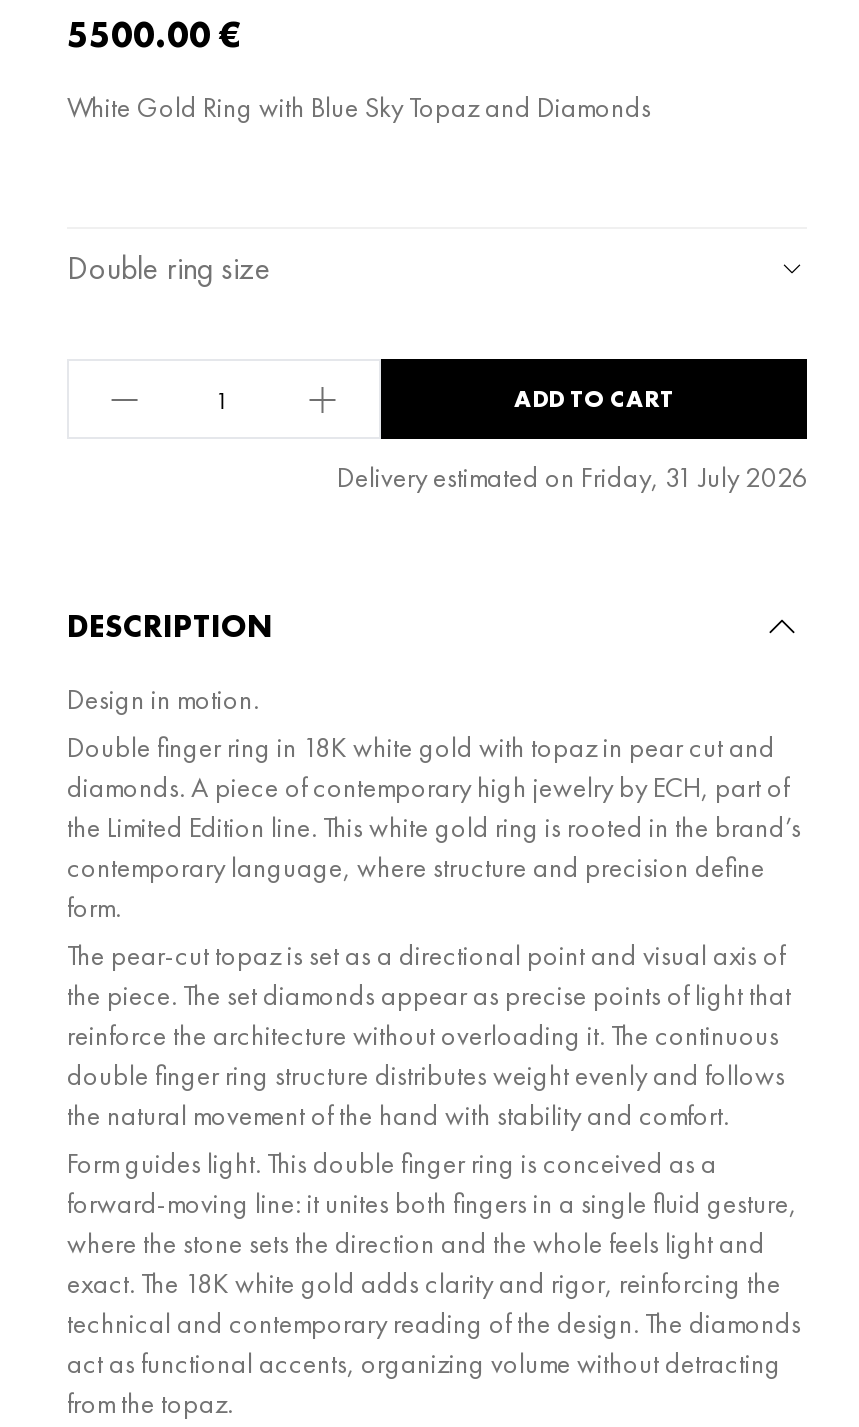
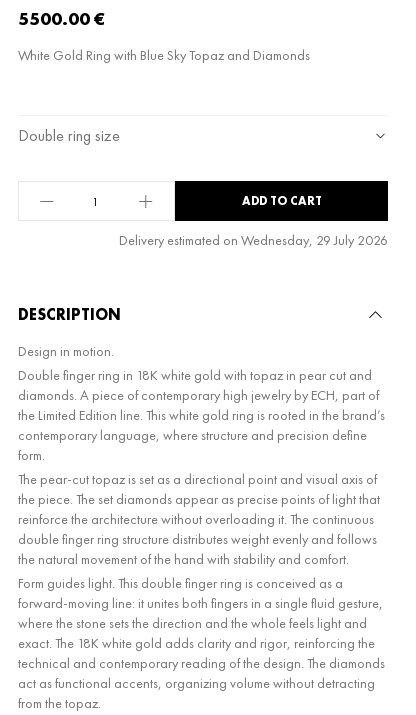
- Delivery estimated on Friday, 31 July 2026
+ Delivery estimated on Wednesday, 29 July 2026
